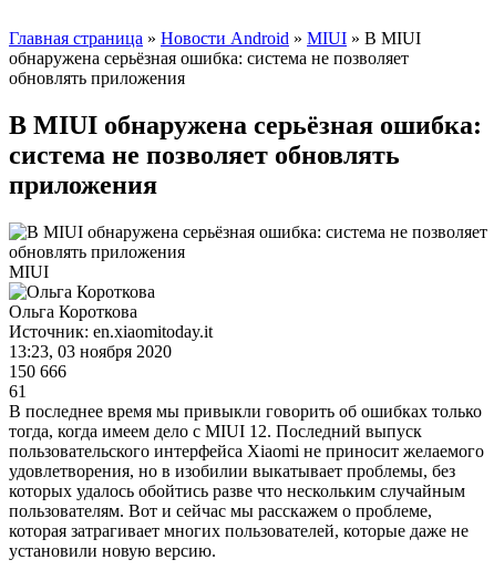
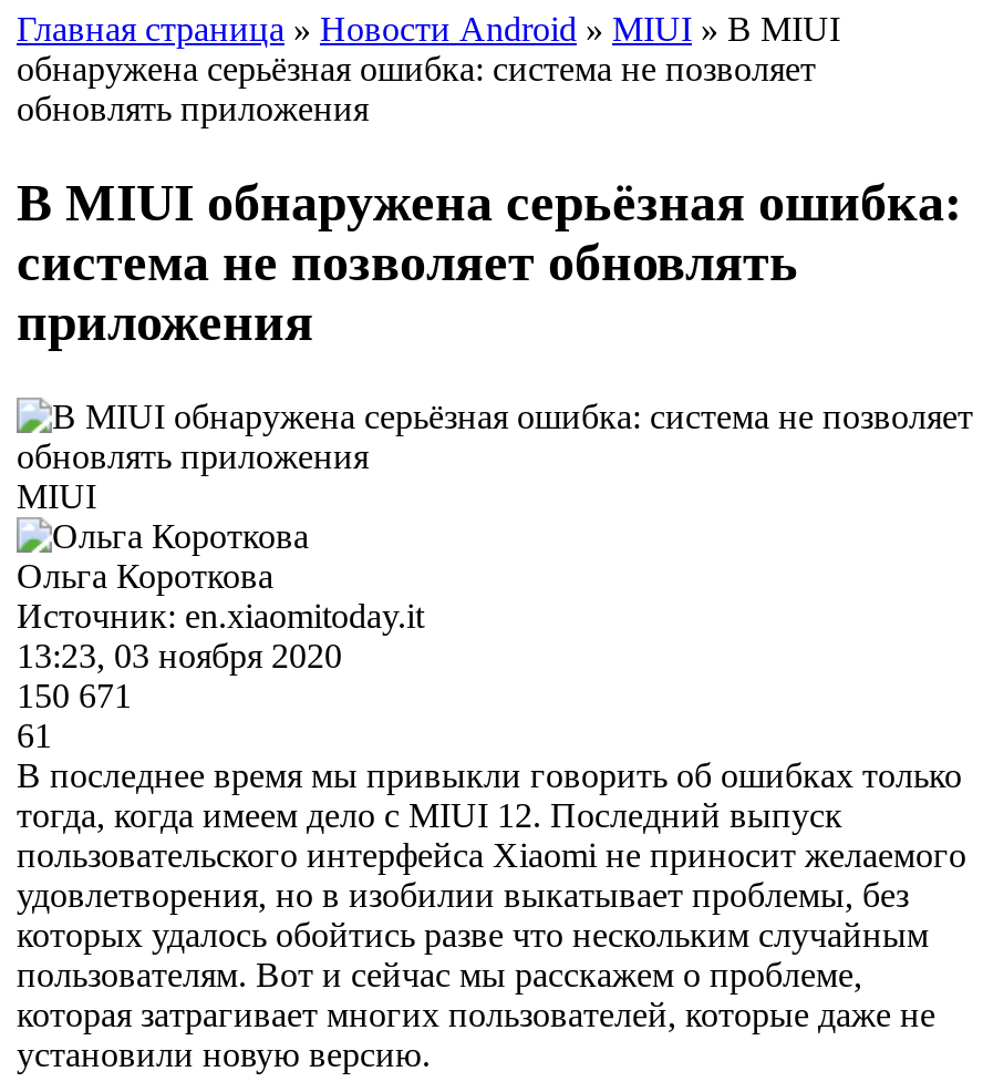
- 150 666
+ 150 671
